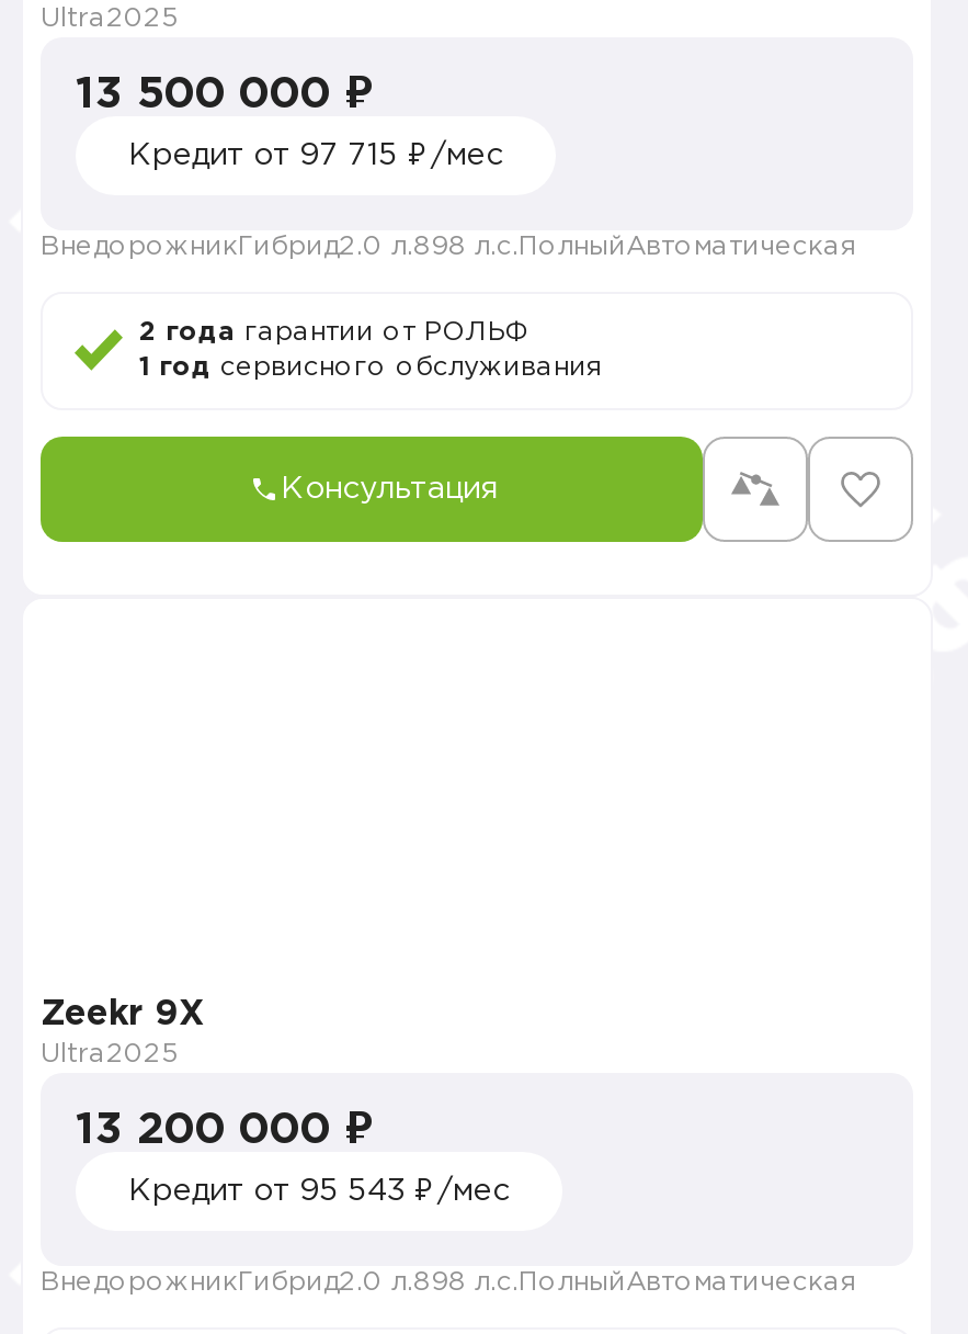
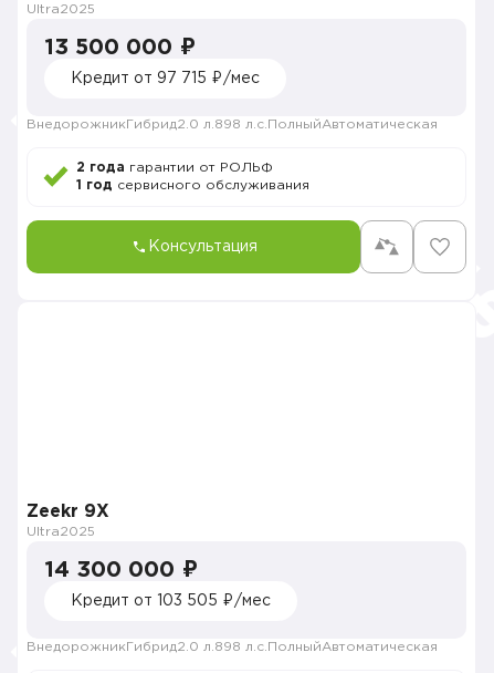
- 13 200 000 ₽
+ 14 300 000 ₽

- Кредит от 95 543 ₽/мес
+ Кредит от 103 505 ₽/мес
